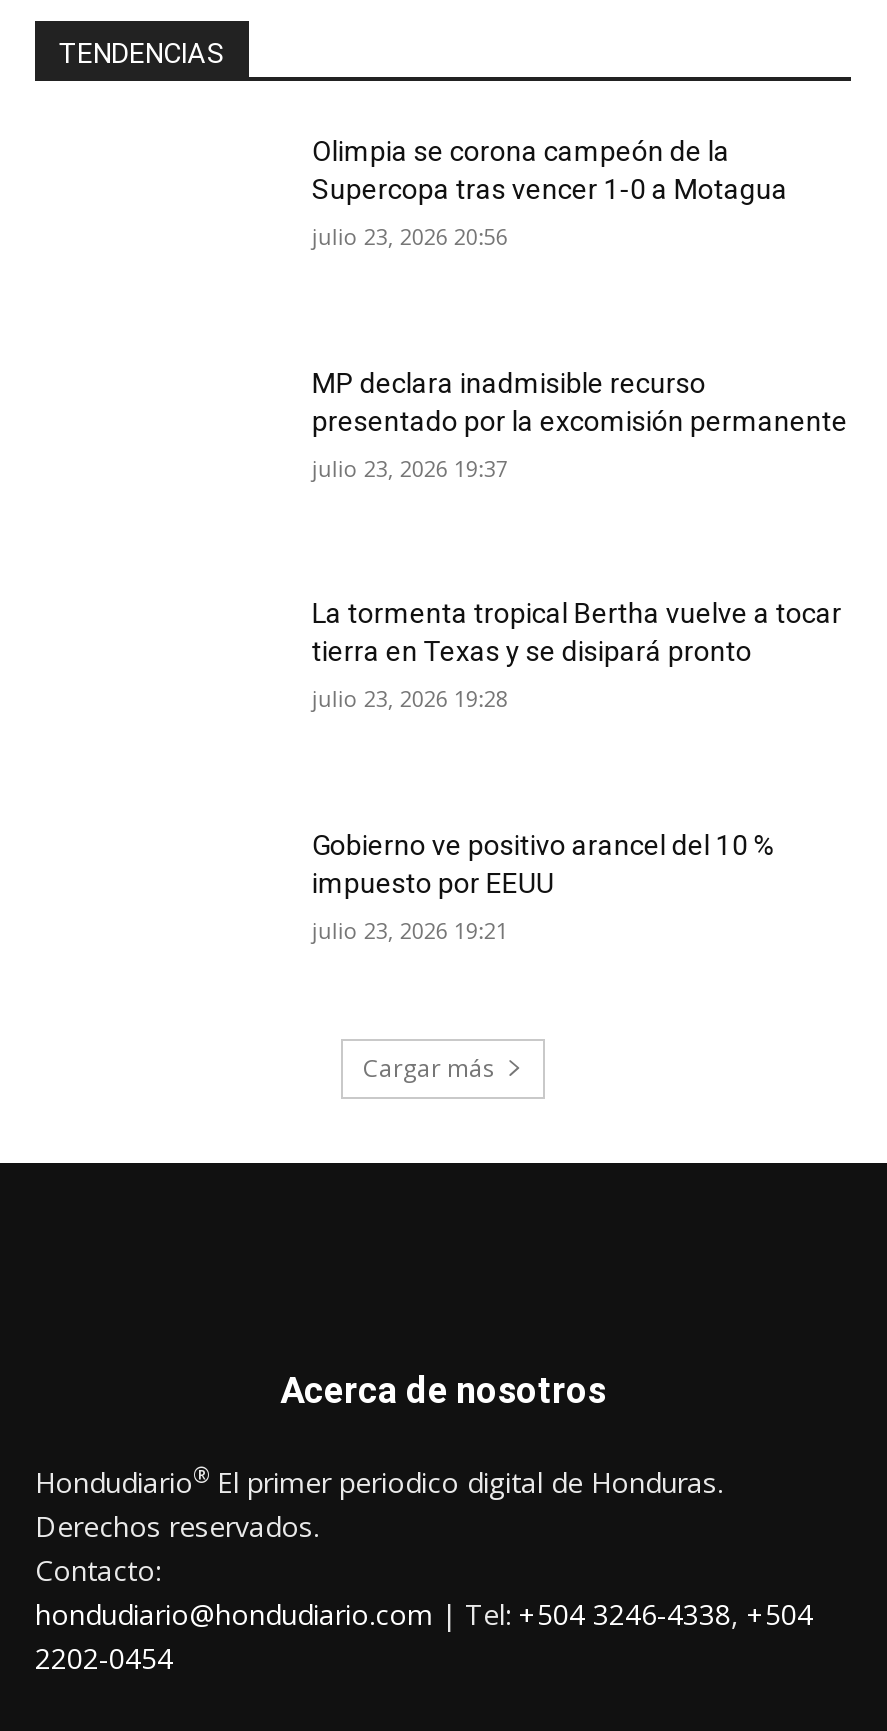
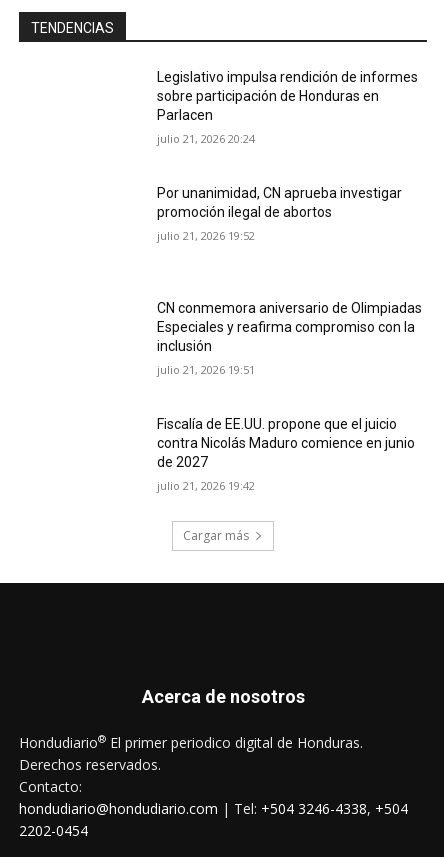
- Olimpia se corona campeón de la
- Supercopa tras vencer 1-0 a Motagua
+ Legislativo impulsa rendición de informes
+ sobre participación de Honduras en
+ Parlacen

- julio 23, 2026 20:56
+ julio 21, 2026 20:24

- MP declara inadmisible recurso
- presentado por la excomisión permanente
+ Por unanimidad, CN aprueba investigar
+ promoción ilegal de abortos

- julio 23, 2026 19:37
+ julio 21, 2026 19:52

- La tormenta tropical Bertha vuelve a tocar
- tierra en Texas y se disipará pronto
+ CN conmemora aniversario de Olimpiadas
+ Especiales y reafirma compromiso con la
+ inclusión

- julio 23, 2026 19:28
+ julio 21, 2026 19:51

- Gobierno ve positivo arancel del 10 %
- impuesto por EEUU
+ Fiscalía de EE.UU. propone que el juicio
+ contra Nicolás Maduro comience en junio
+ de 2027

- julio 23, 2026 19:21
+ julio 21, 2026 19:42
